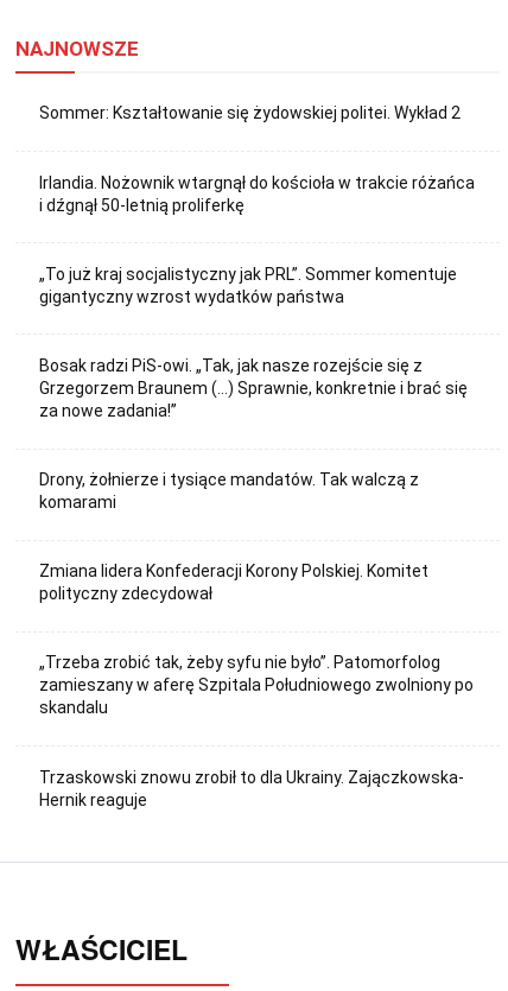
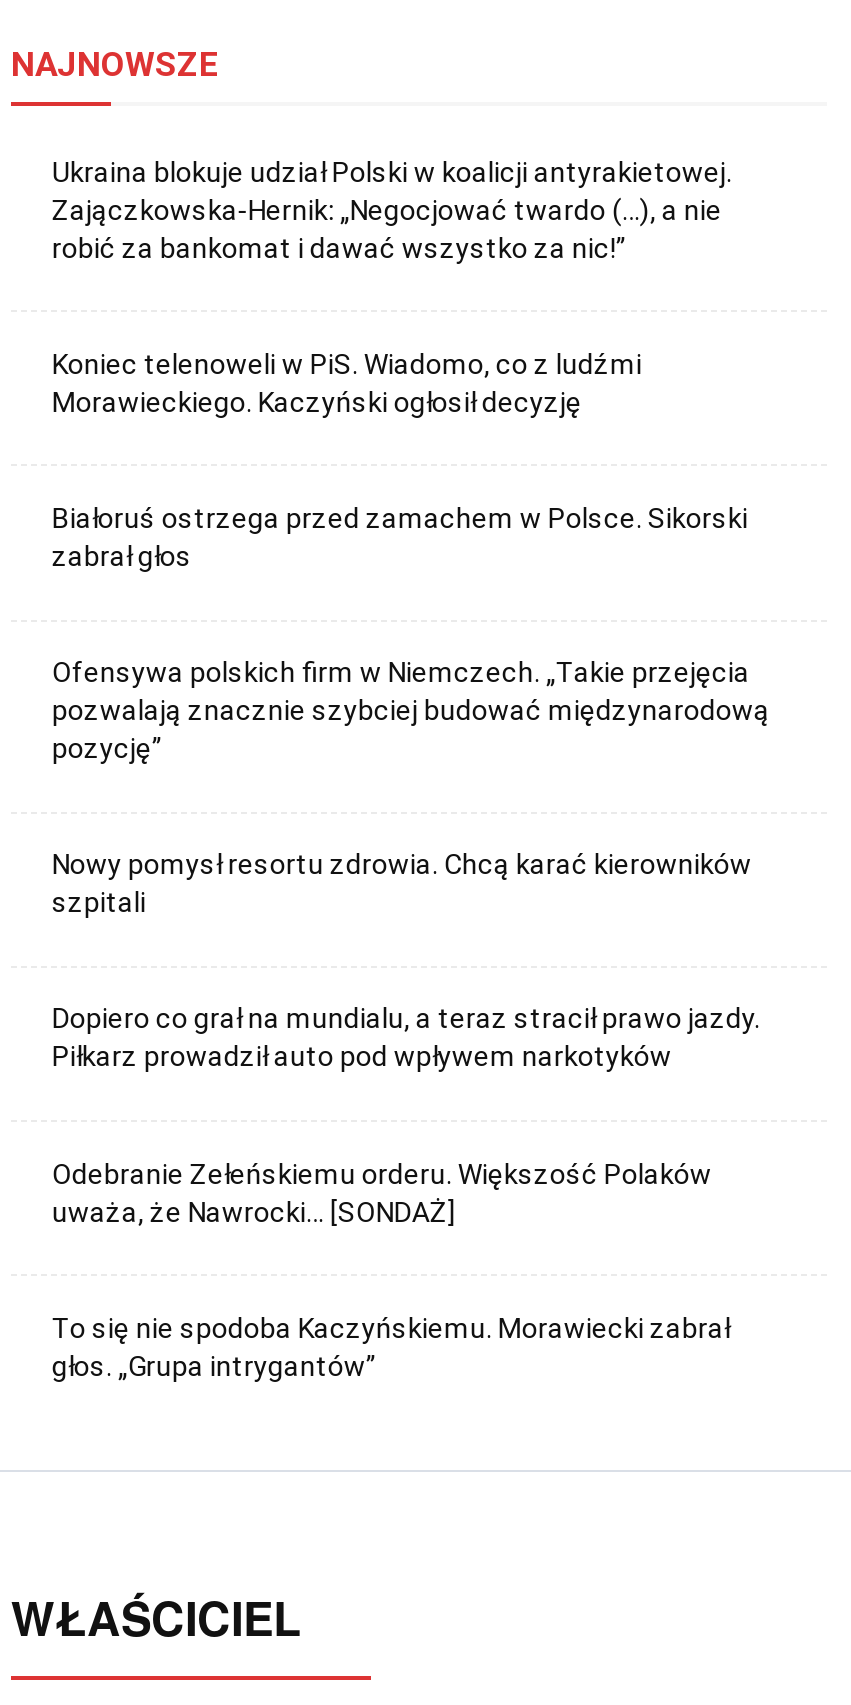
- Sommer: Kształtowanie się żydowskiej politei. Wykład 2
+ Ukraina blokuje udział Polski w koalicji antyrakietowej.
+ Zajączkowska-Hernik: „Negocjować twardo (…), a nie
+ robić za bankomat i dawać wszystko za nic!”

- Irlandia. Nożownik wtargnął do kościoła w trakcie różańca
- i dźgnął 50-letnią proliferkę
+ Koniec telenoweli w PiS. Wiadomo, co z ludźmi
+ Morawieckiego. Kaczyński ogłosił decyzję

- „To już kraj socjalistyczny jak PRL”. Sommer komentuje
- gigantyczny wzrost wydatków państwa
+ Białoruś ostrzega przed zamachem w Polsce. Sikorski
+ zabrał głos

- Bosak radzi PiS-owi. „Tak, jak nasze rozejście się z
- Grzegorzem Braunem (…) Sprawnie, konkretnie i brać się
- za nowe zadania!”
+ Ofensywa polskich firm w Niemczech. „Takie przejęcia
+ pozwalają znacznie szybciej budować międzynarodową
+ pozycję”

- Drony, żołnierze i tysiące mandatów. Tak walczą z
- komarami
+ Nowy pomysł resortu zdrowia. Chcą karać kierowników
+ szpitali

- Zmiana lidera Konfederacji Korony Polskiej. Komitet
- polityczny zdecydował
+ Dopiero co grał na mundialu, a teraz stracił prawo jazdy.
+ Piłkarz prowadził auto pod wpływem narkotyków

- „Trzeba zrobić tak, żeby syfu nie było”. Patomorfolog
- zamieszany w aferę Szpitala Południowego zwolniony po
- skandalu
+ Odebranie Zełeńskiemu orderu. Większość Polaków
+ uważa, że Nawrocki… [SONDAŻ]

- Trzaskowski znowu zrobił to dla Ukrainy. Zajączkowska-
- Hernik reaguje
+ To się nie spodoba Kaczyńskiemu. Morawiecki zabrał
+ głos. „Grupa intrygantów”
